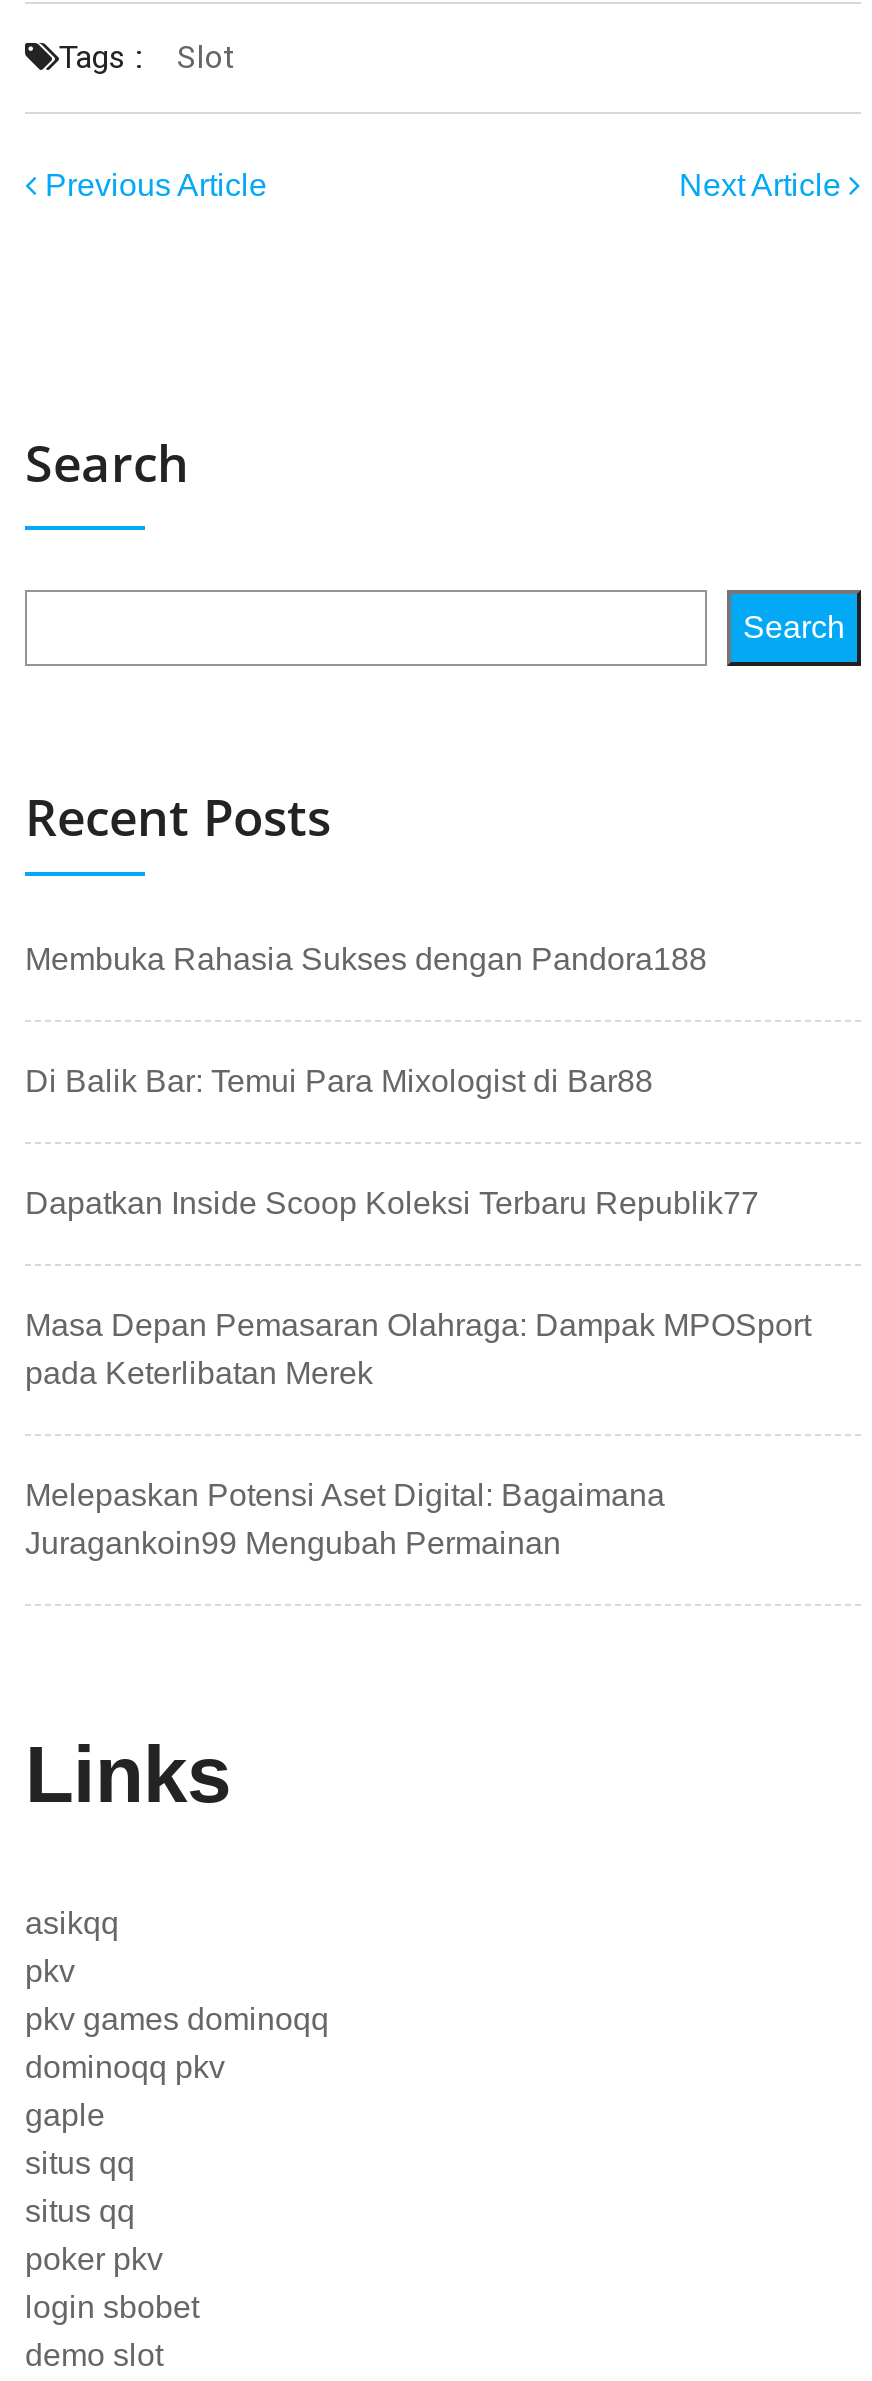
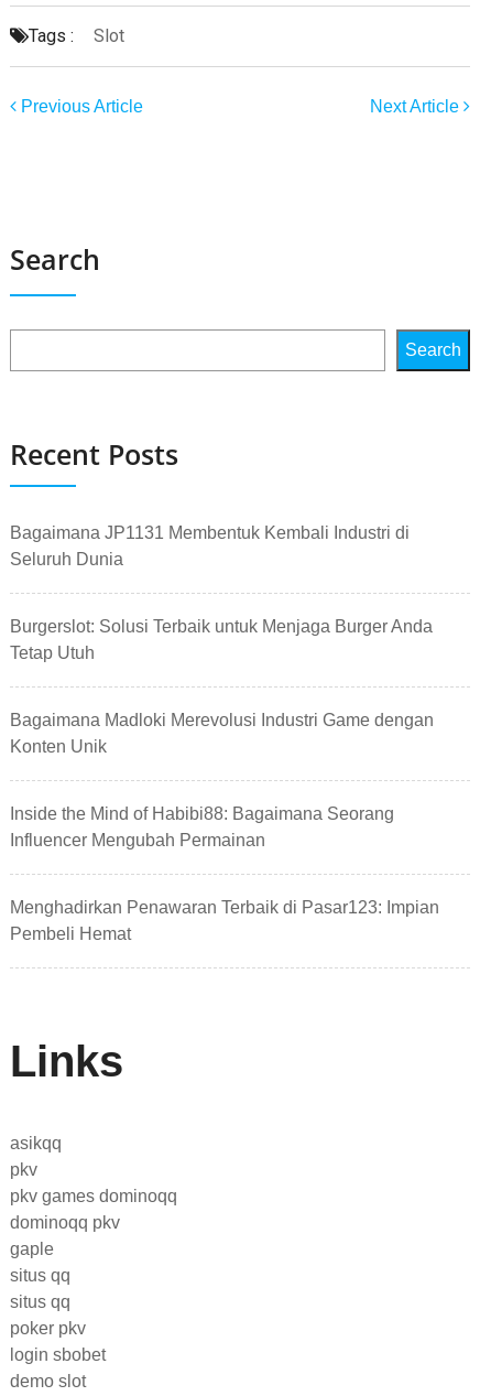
- Membuka Rahasia Sukses dengan Pandora188
+ Bagaimana JP1131 Membentuk Kembali Industri di
+ Seluruh Dunia

- Di Balik Bar: Temui Para Mixologist di Bar88
+ Burgerslot: Solusi Terbaik untuk Menjaga Burger Anda
+ Tetap Utuh

- Dapatkan Inside Scoop Koleksi Terbaru Republik77
+ Bagaimana Madloki Merevolusi Industri Game dengan
+ Konten Unik

- Masa Depan Pemasaran Olahraga: Dampak MPOSport
- pada Keterlibatan Merek
+ Inside the Mind of Habibi88: Bagaimana Seorang
+ Influencer Mengubah Permainan

- Melepaskan Potensi Aset Digital: Bagaimana
- Juragankoin99 Mengubah Permainan
+ Menghadirkan Penawaran Terbaik di Pasar123: Impian
+ Pembeli Hemat
